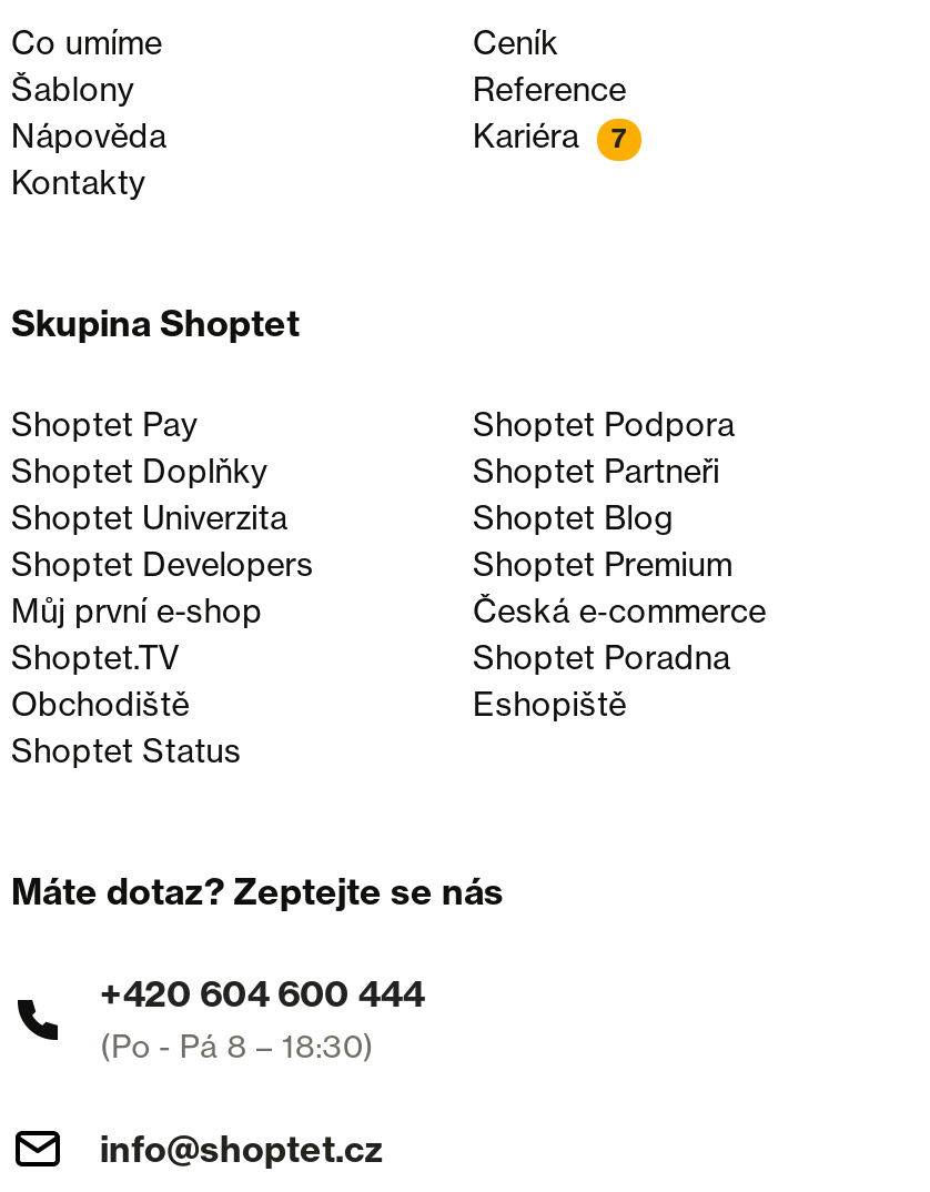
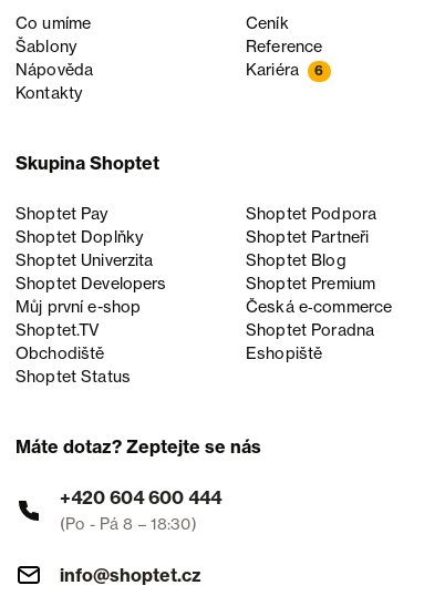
- Kariéra 7
+ Kariéra 6
